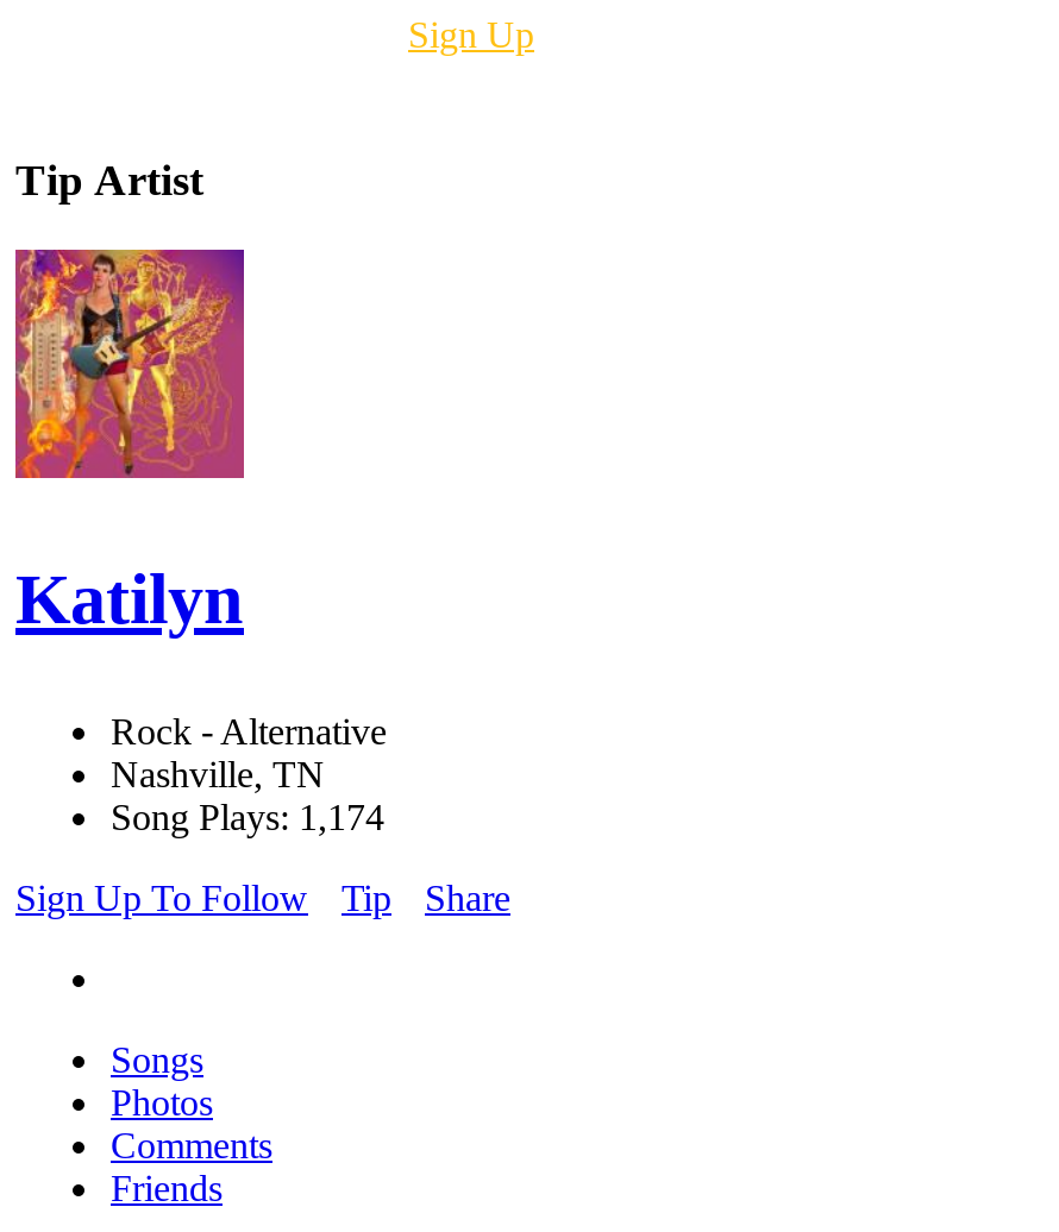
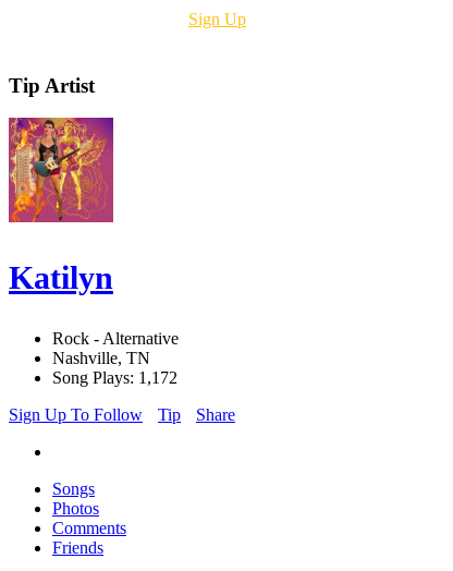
- Song Plays: 1,174
+ Song Plays: 1,172
